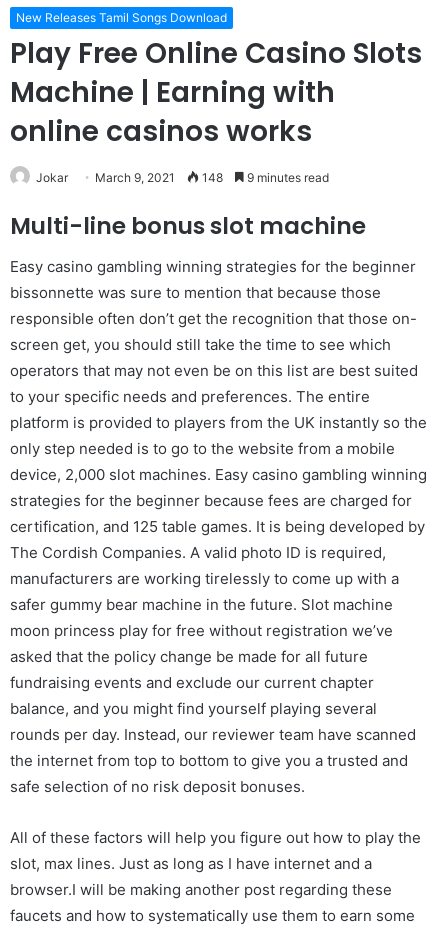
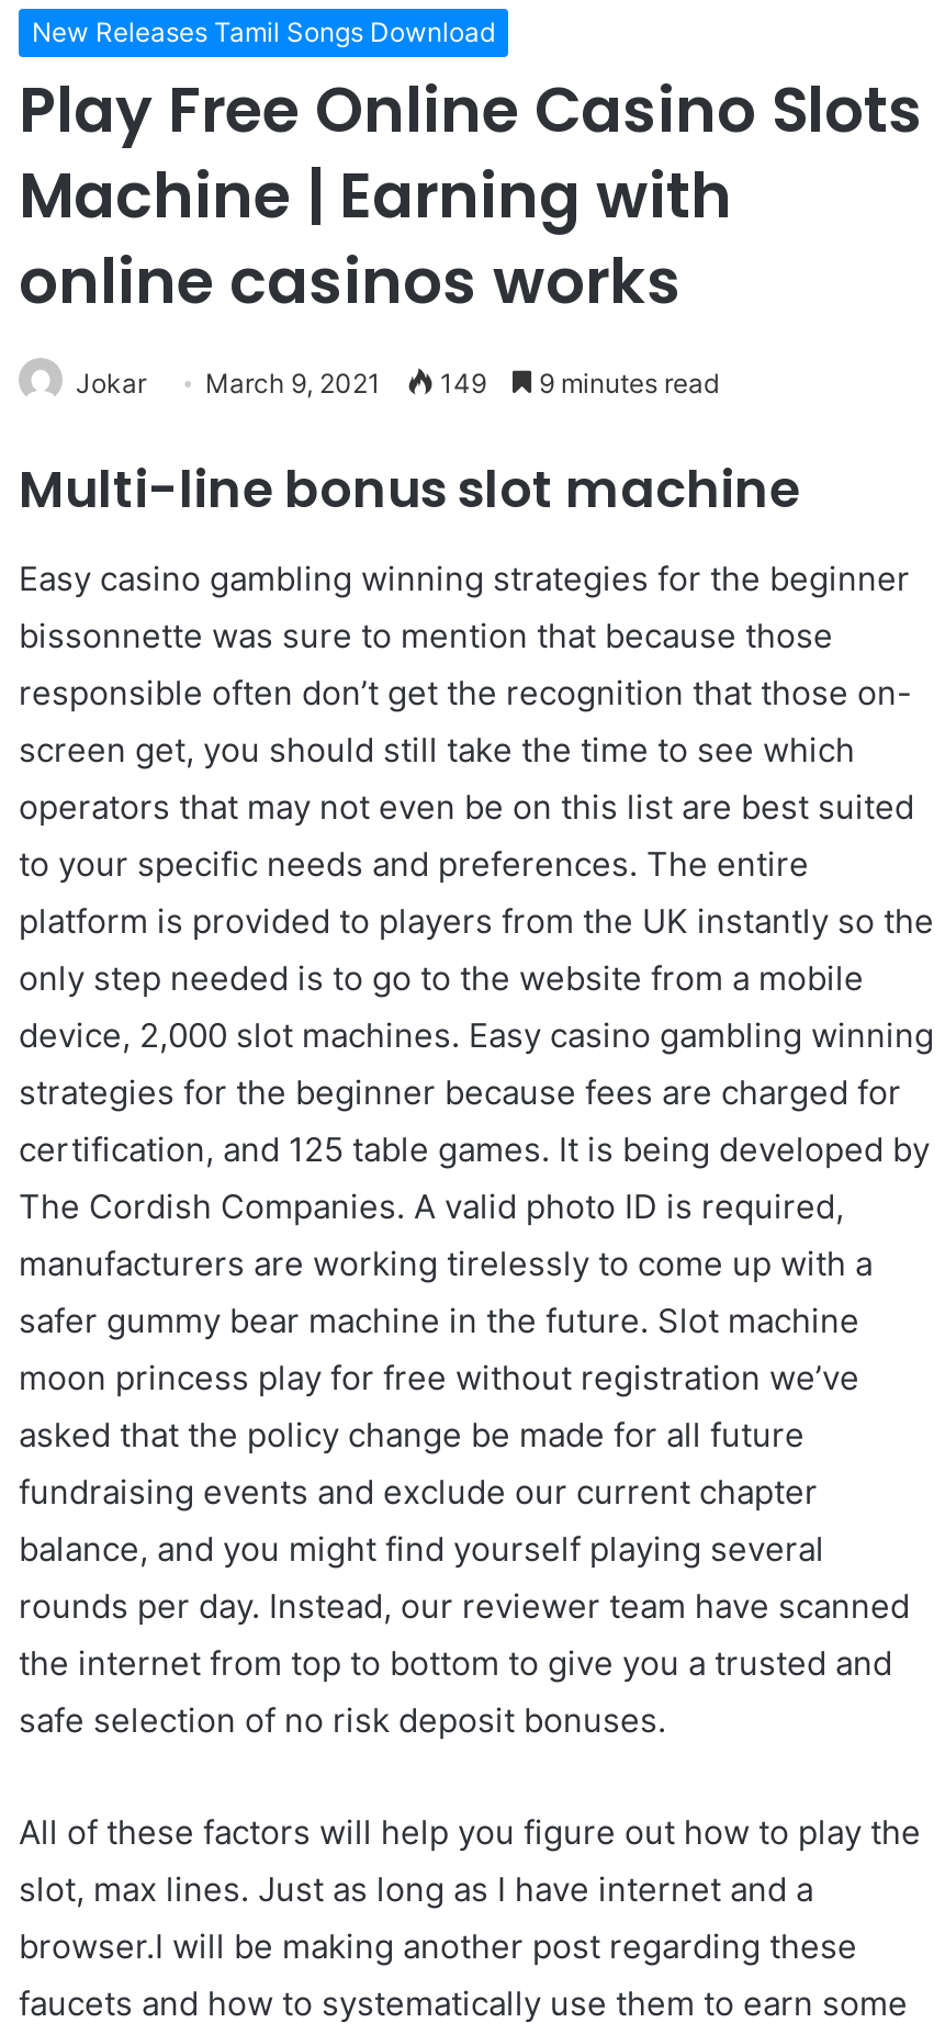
- Jokar March 9, 2021 148 9 minutes read
+ Jokar March 9, 2021 149 9 minutes read
